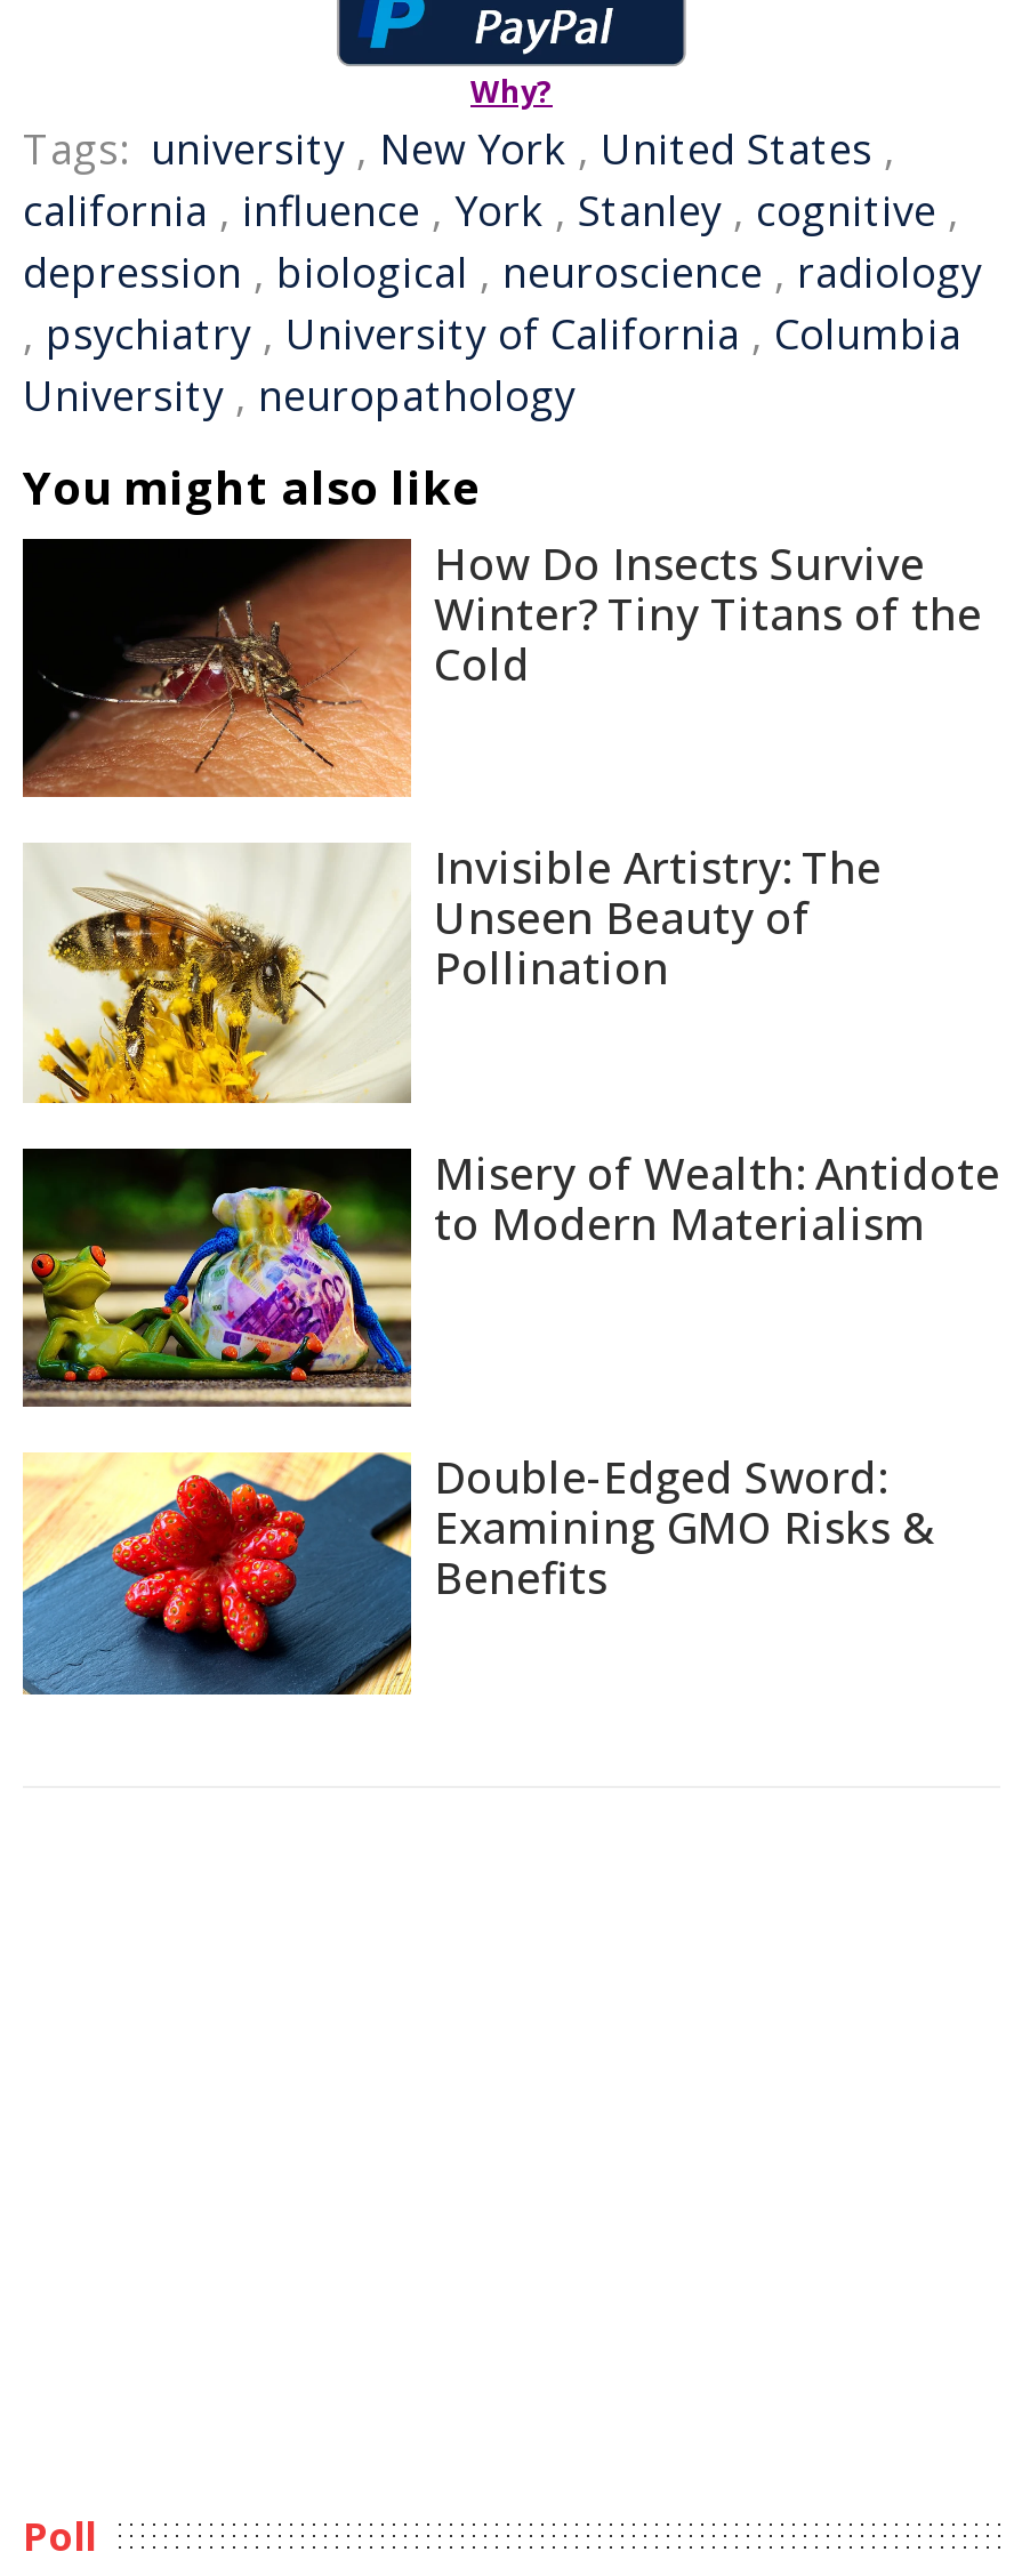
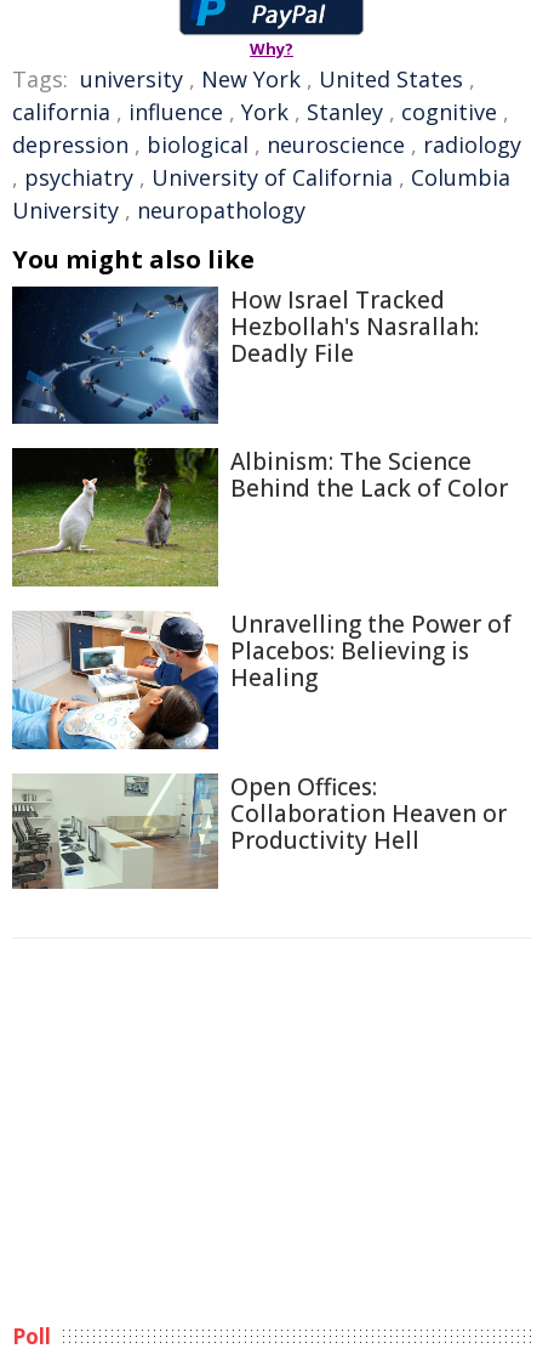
- [image]
- How Do Insects Survive
- Winter? Tiny Titans of the
- Cold
+ [image]
+ How Israel Tracked
+ Hezbollah's Nasrallah:
+ Deadly File

- [image]
- Invisible Artistry: The
- Unseen Beauty of
- Pollination
+ [image]
+ Albinism: The Science
+ Behind the Lack of Color

- [image]
- Misery of Wealth: Antidote
- to Modern Materialism
+ [image]
+ Unravelling the Power of
+ Placebos: Believing is
+ Healing

- [image]
- Double-Edged Sword:
- Examining GMO Risks &
- Benefits
+ [image]
+ Open Offices:
+ Collaboration Heaven or
+ Productivity Hell
